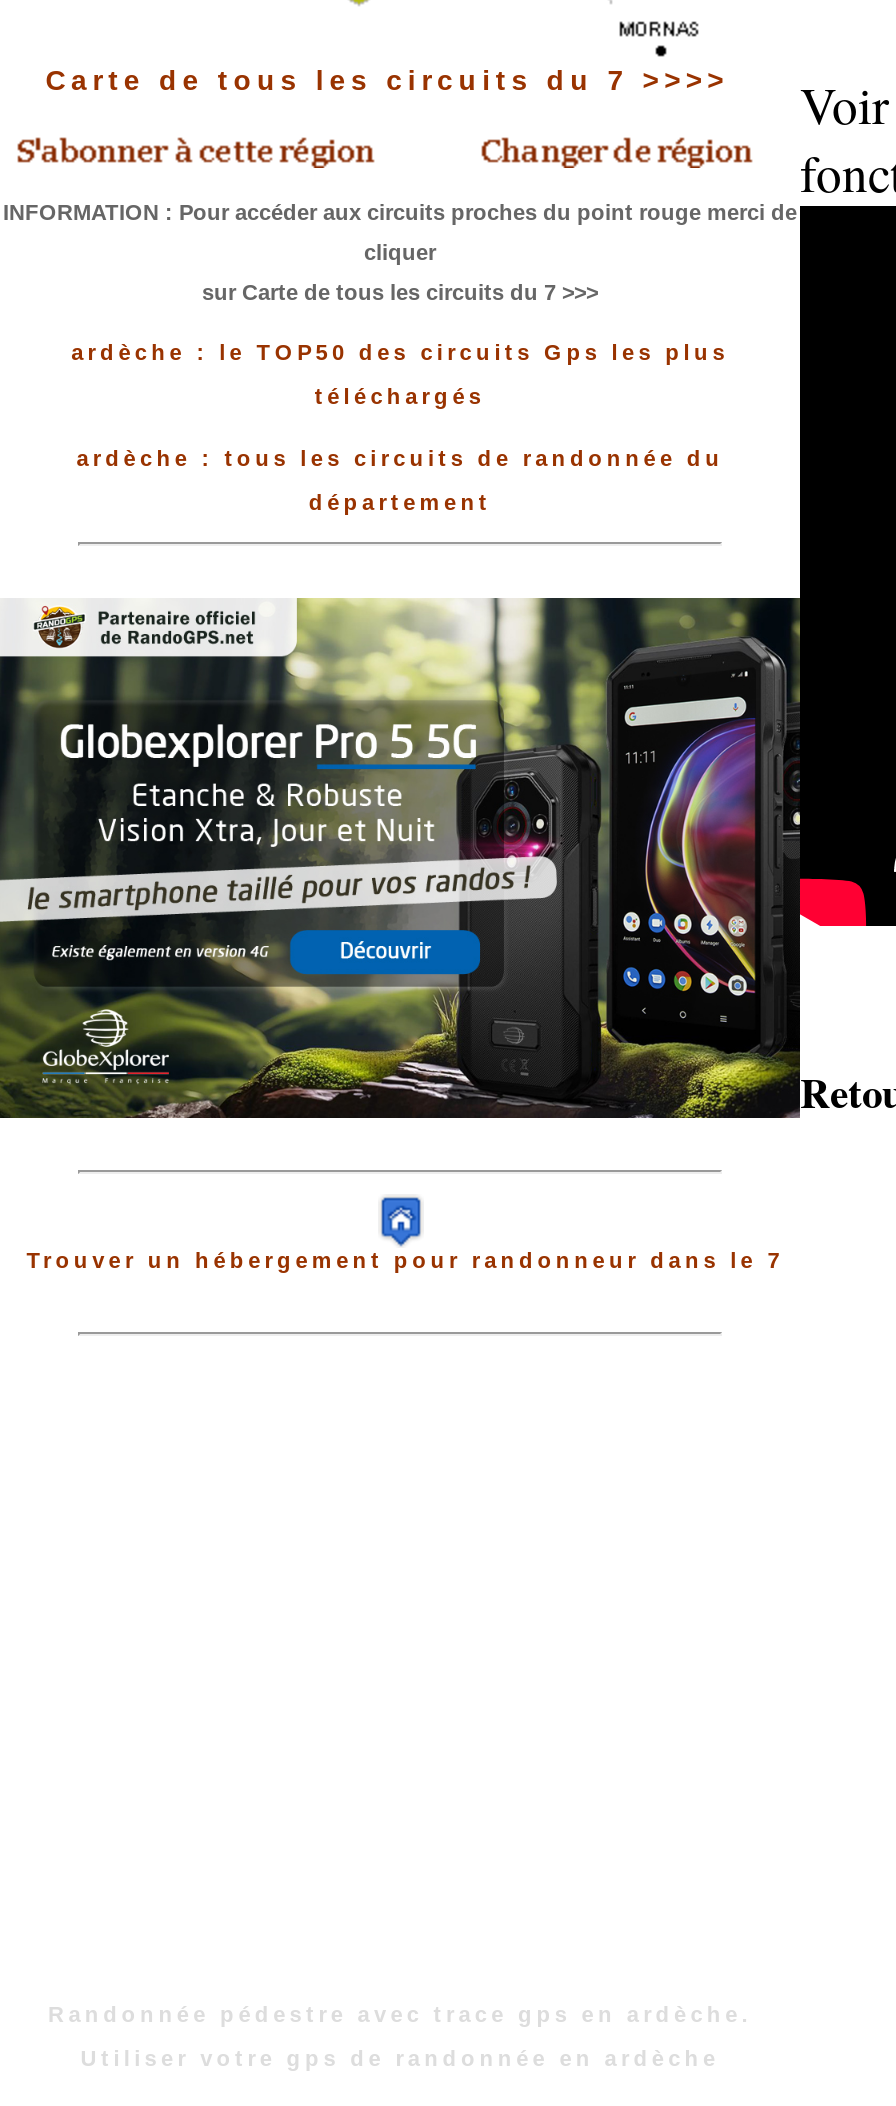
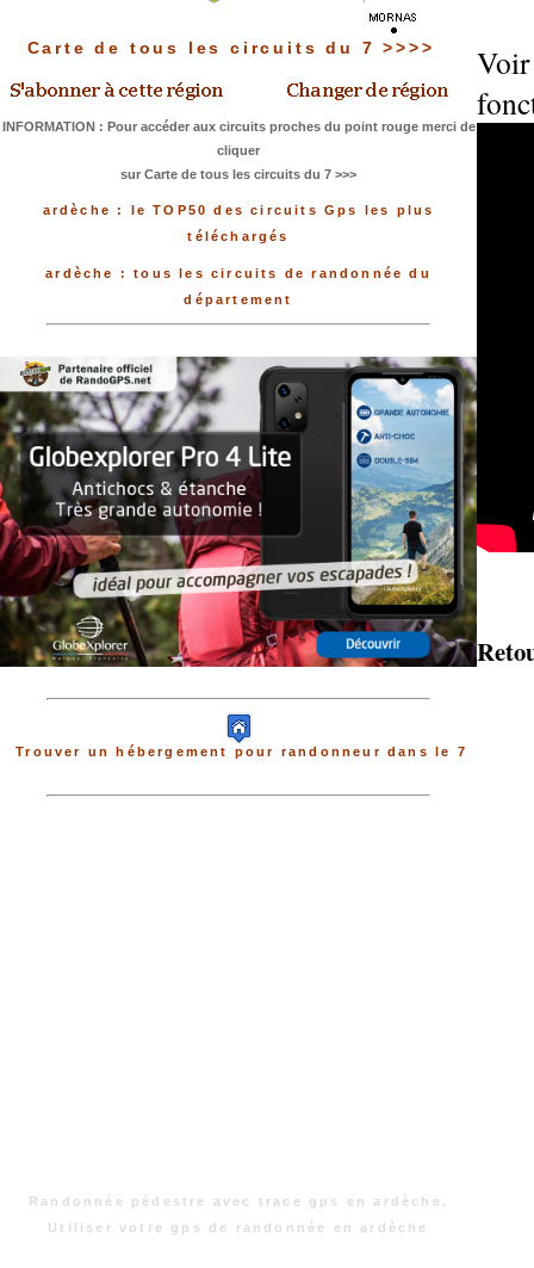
- [image]
+ [image]
